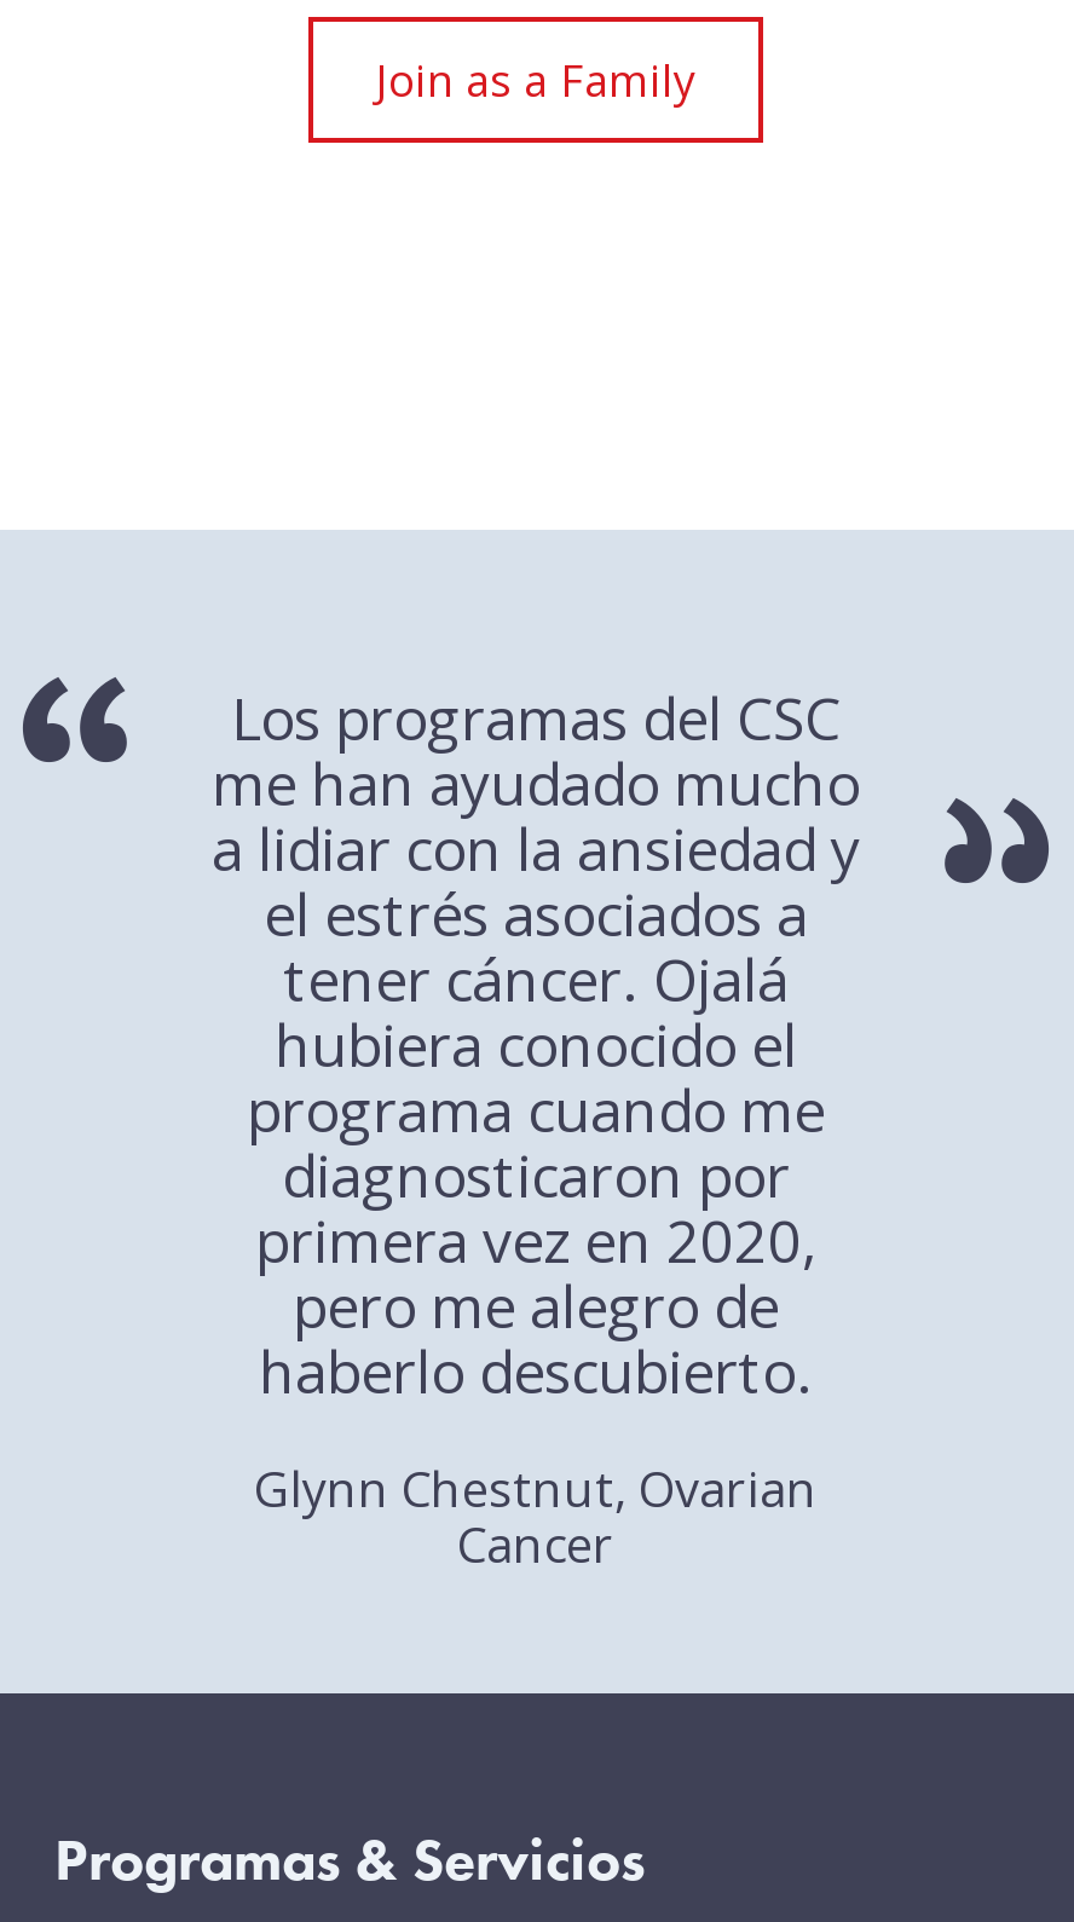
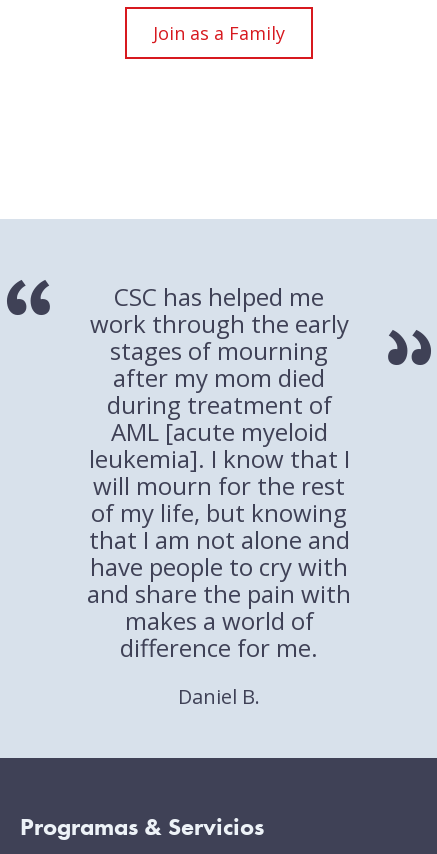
- Los programas del CSC
- me han ayudado mucho
- a lidiar con la ansiedad y
- el estrés asociados a
- tener cáncer. Ojalá
- hubiera conocido el
- programa cuando me
- diagnosticaron por
- primera vez en 2020,
- pero me alegro de
- haberlo descubierto.
+ CSC has helped me
+ work through the early
+ stages of mourning
+ after my mom died
+ during treatment of
+ AML [acute myeloid
+ leukemia]. I know that I
+ will mourn for the rest
+ of my life, but knowing
+ that I am not alone and
+ have people to cry with
+ and share the pain with
+ makes a world of
+ difference for me.

- Glynn Chestnut, Ovarian
- Cancer
+ Daniel B.
